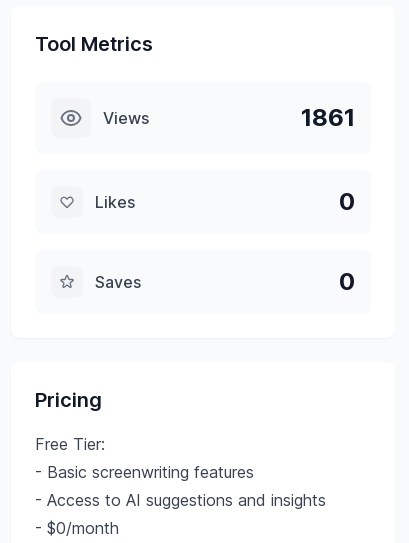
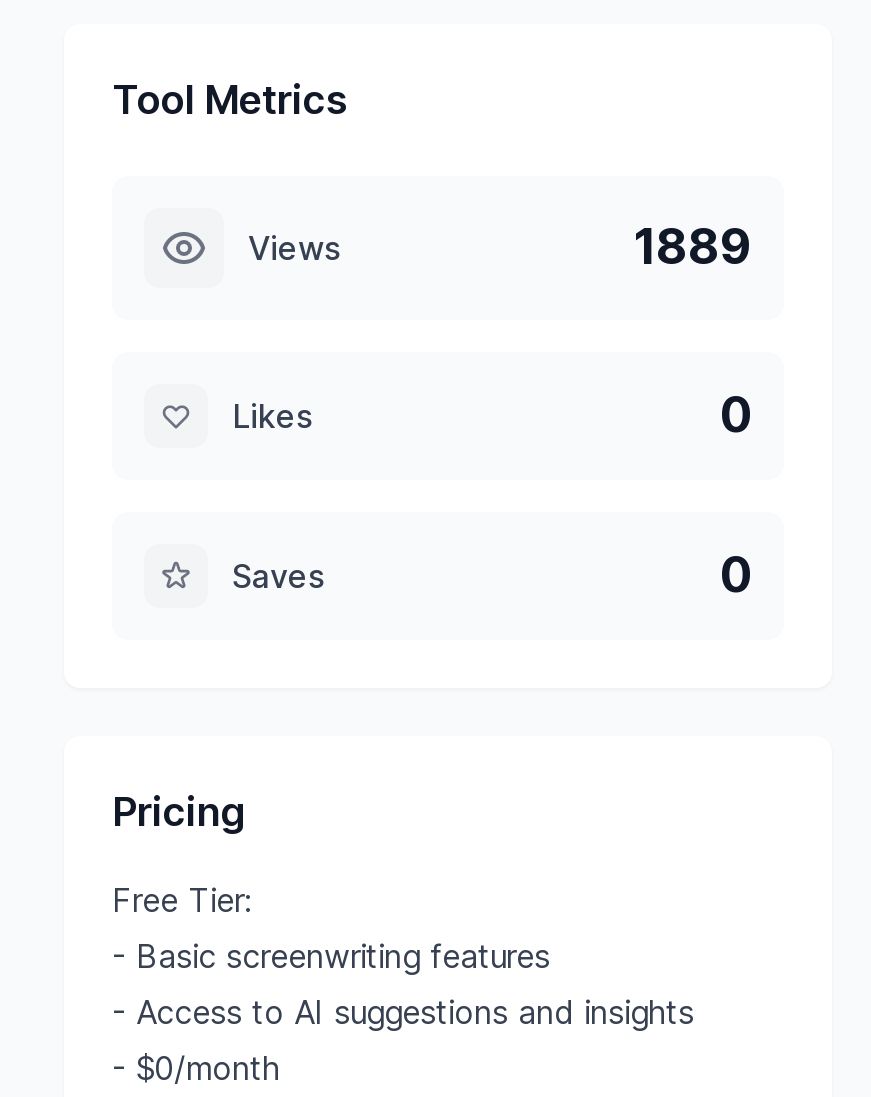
- 1861
+ 1889
